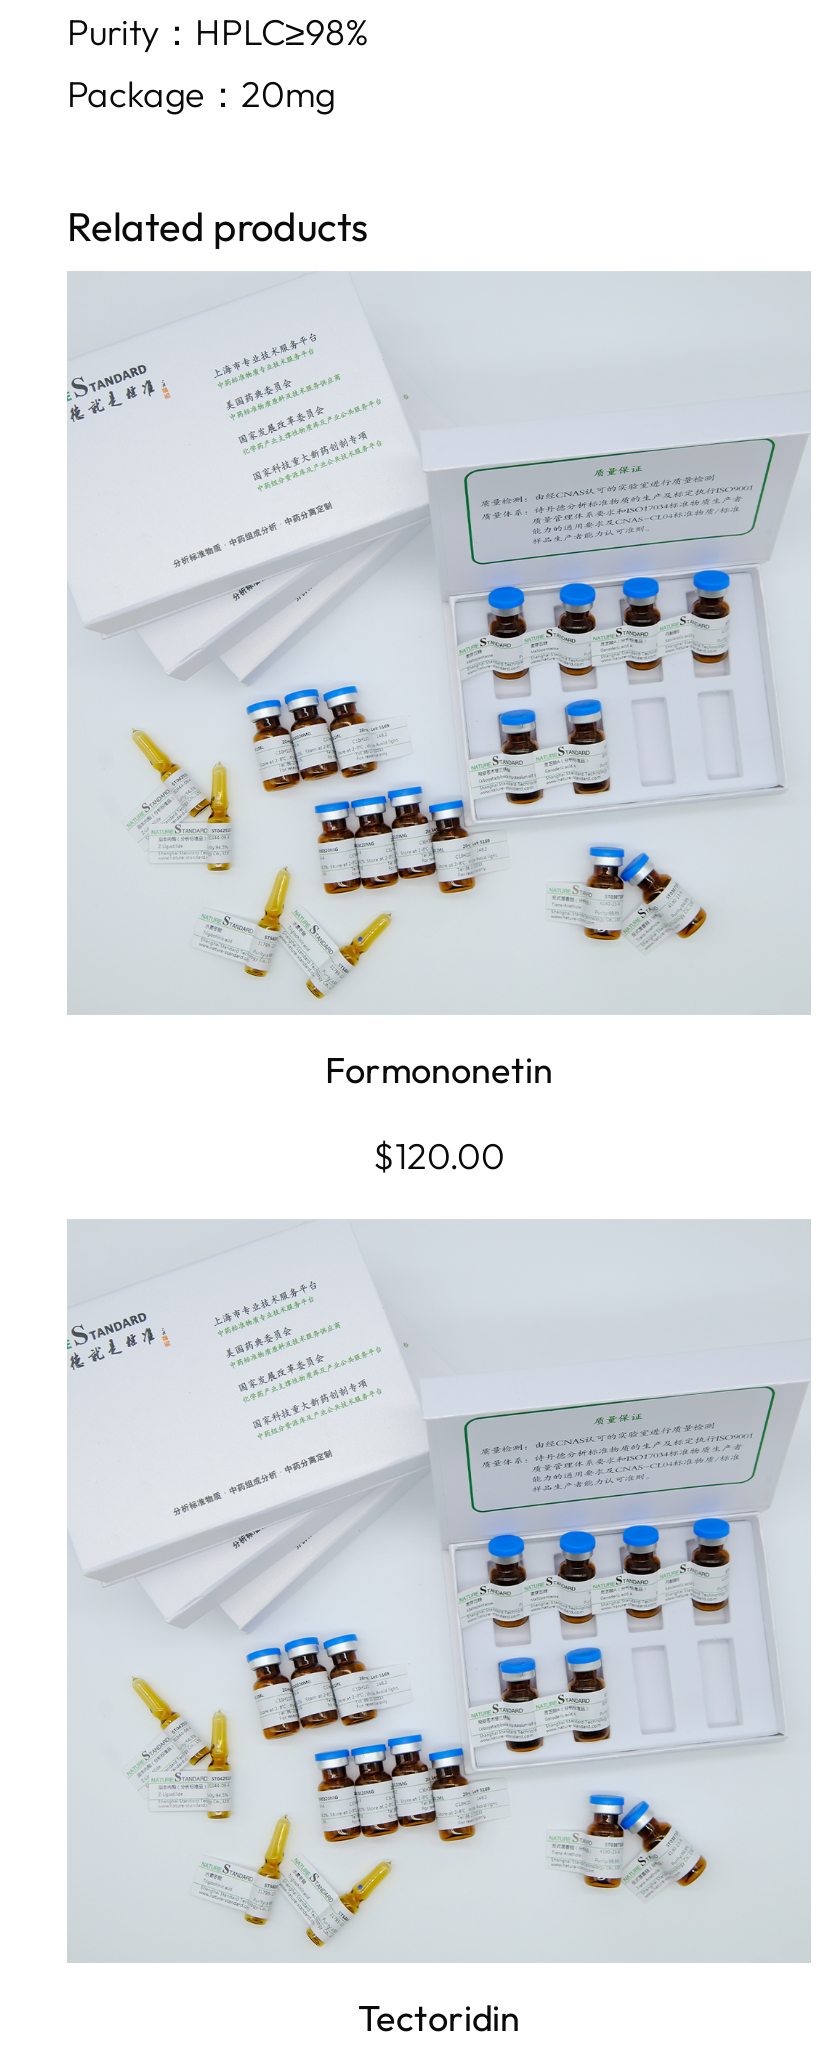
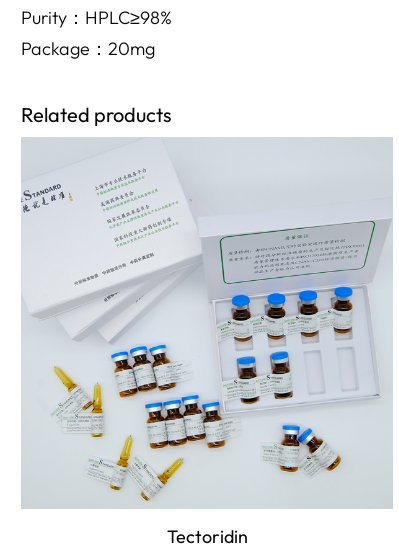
- Formononetin
- $120.00
